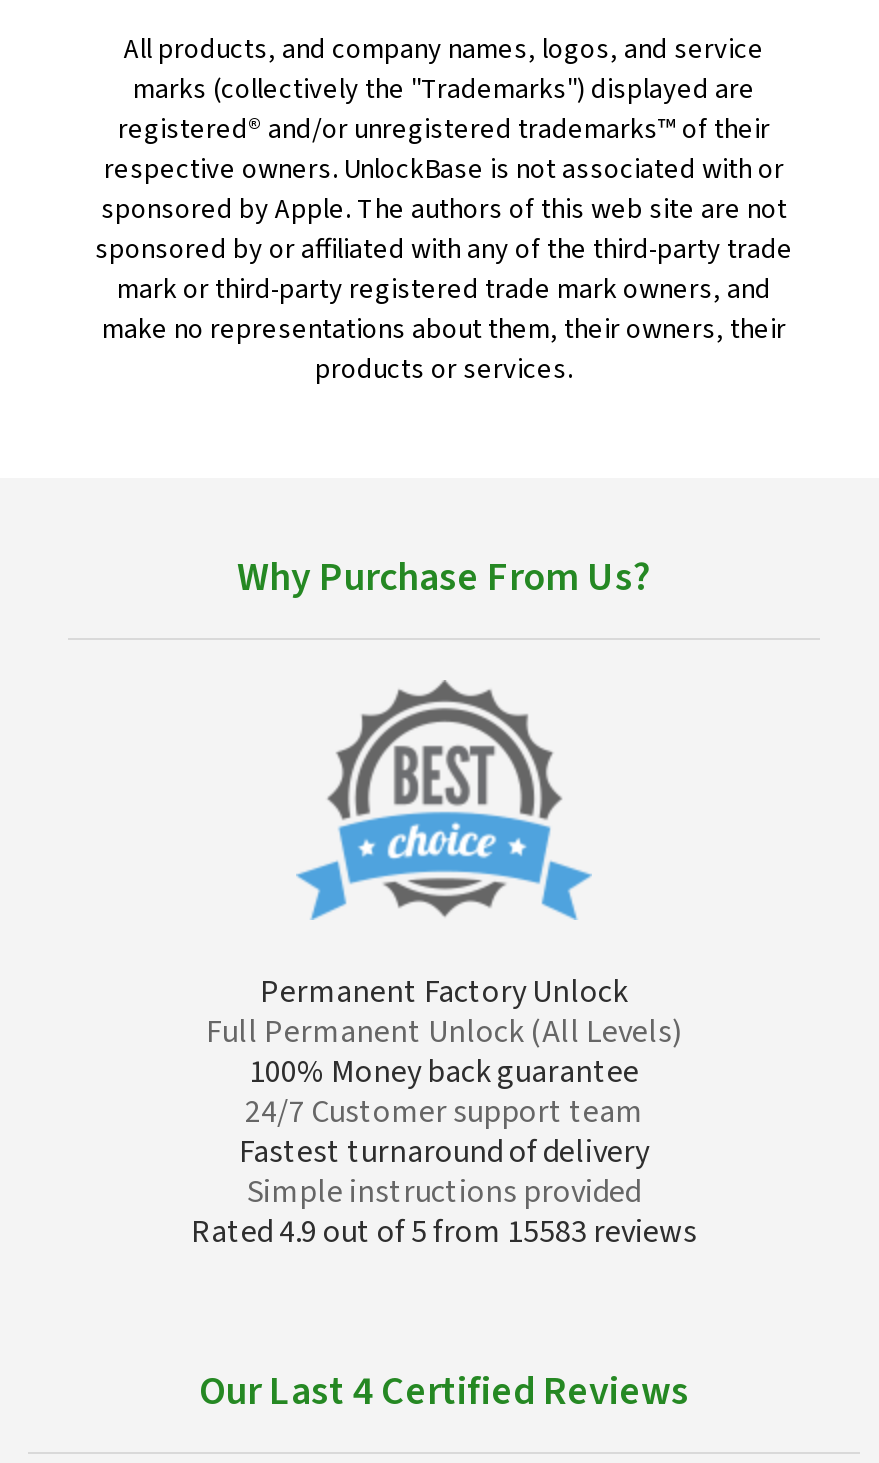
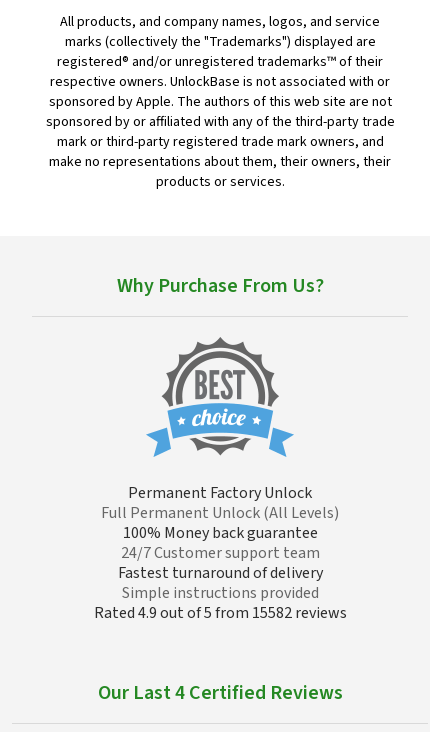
- Rated 4.9 out of 5 from 15583 reviews
+ Rated 4.9 out of 5 from 15582 reviews
